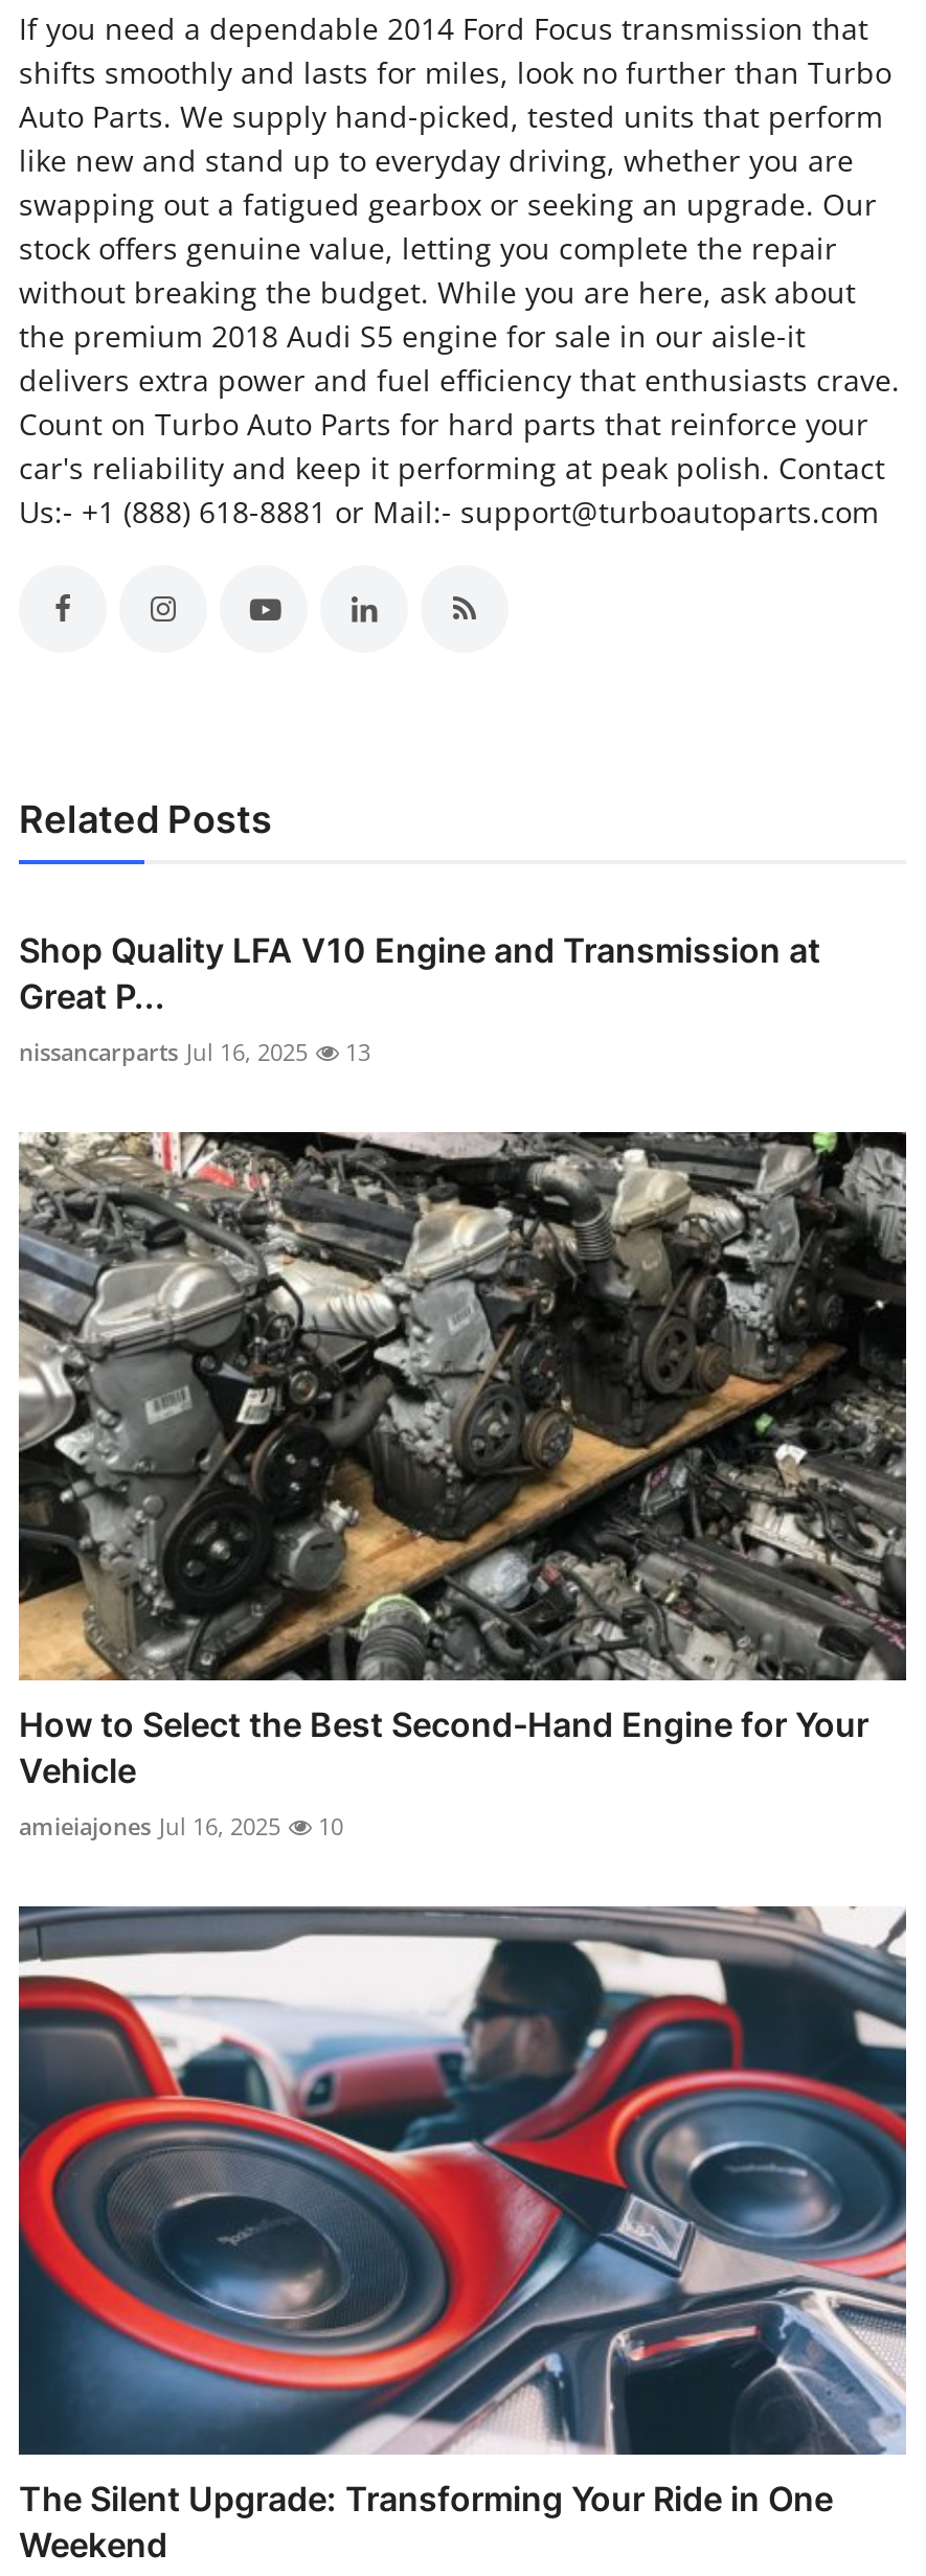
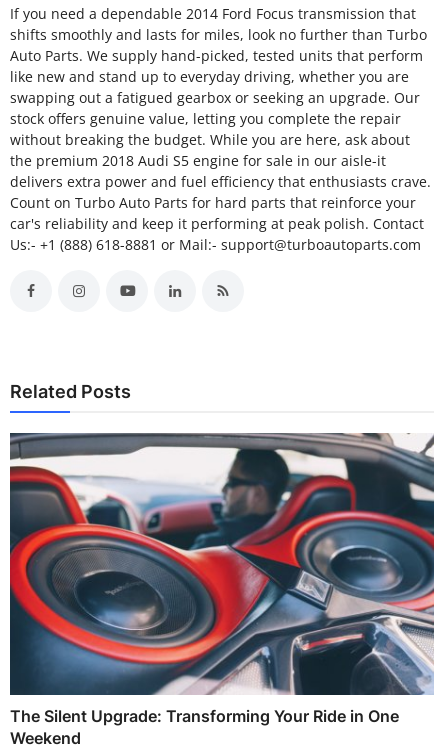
- Shop Quality LFA V10 Engine and Transmission at
- Great P...
- nissancarparts Jul 16, 2025
- 13

- [image]
- How to Select the Best Second-Hand Engine for Your
- Vehicle
- amieiajones Jul 16, 2025
- 10
